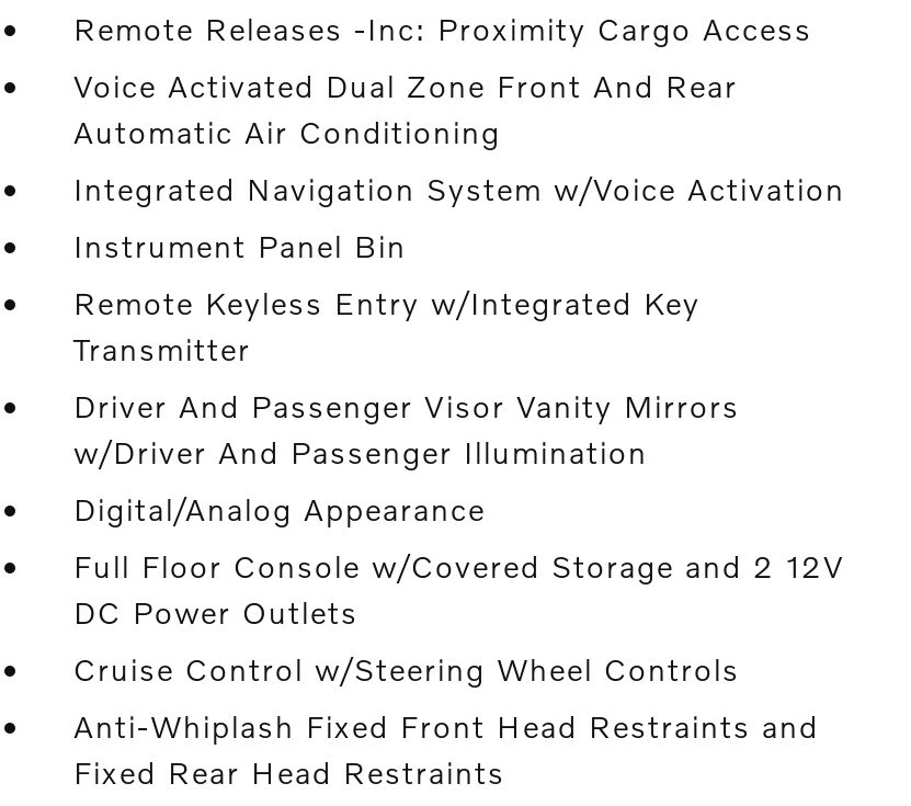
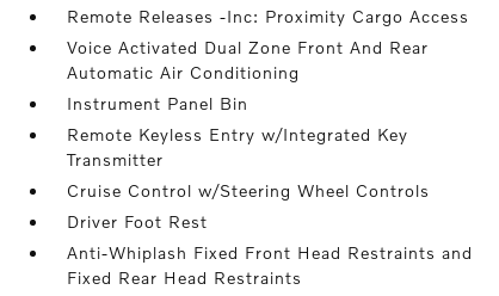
- Integrated Navigation System w/Voice Activation

- Driver And Passenger Visor Vanity Mirrors
- w/Driver And Passenger Illumination
- Digital/Analog Appearance
- Full Floor Console w/Covered Storage and 2 12V
- DC Power Outlets

moved up: Cruise Control w/Steering Wheel Controls

+ Driver Foot Rest
